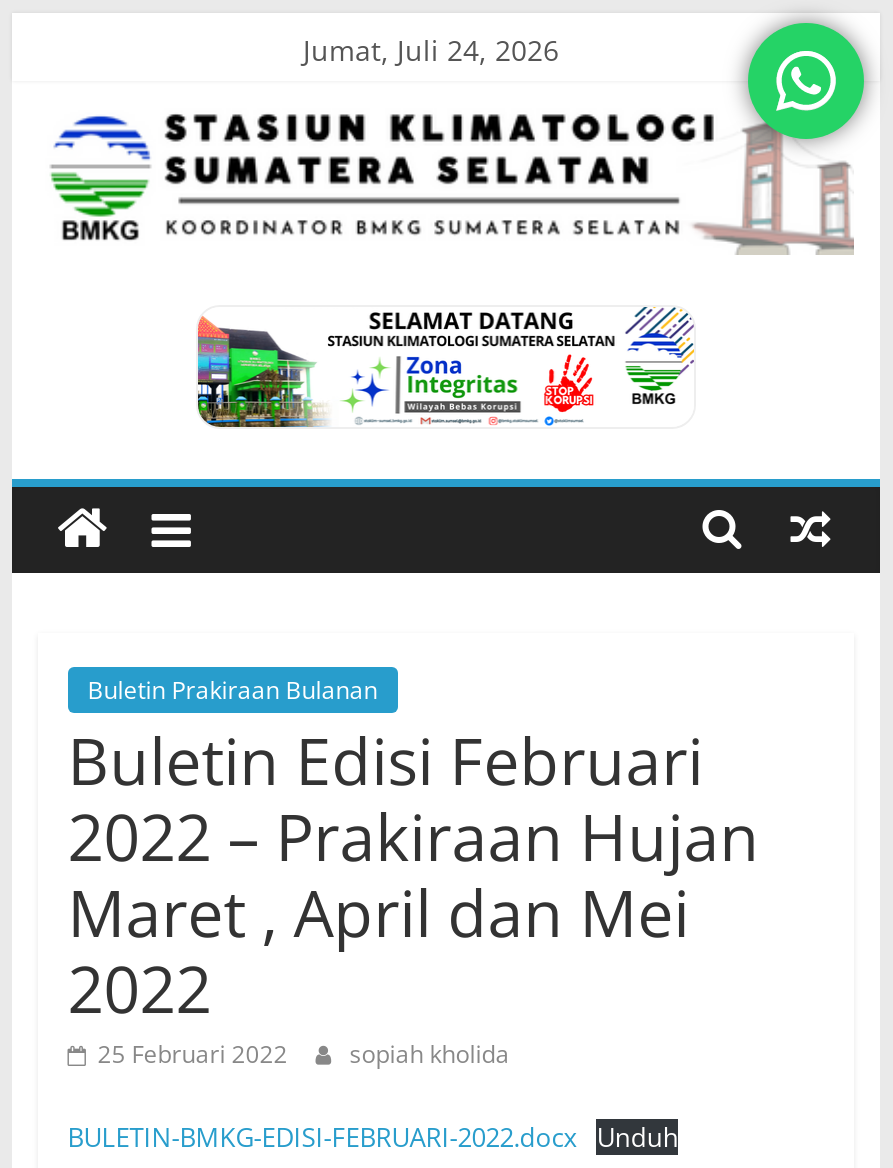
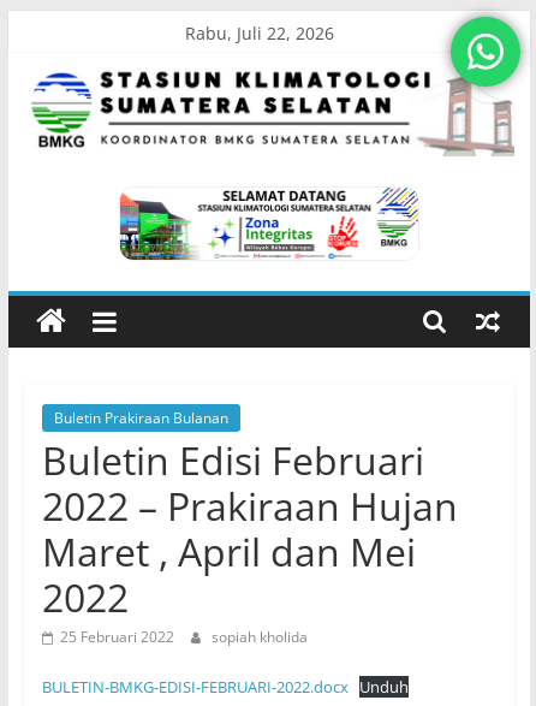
- Jumat, Juli 24, 2026
+ Rabu, Juli 22, 2026
